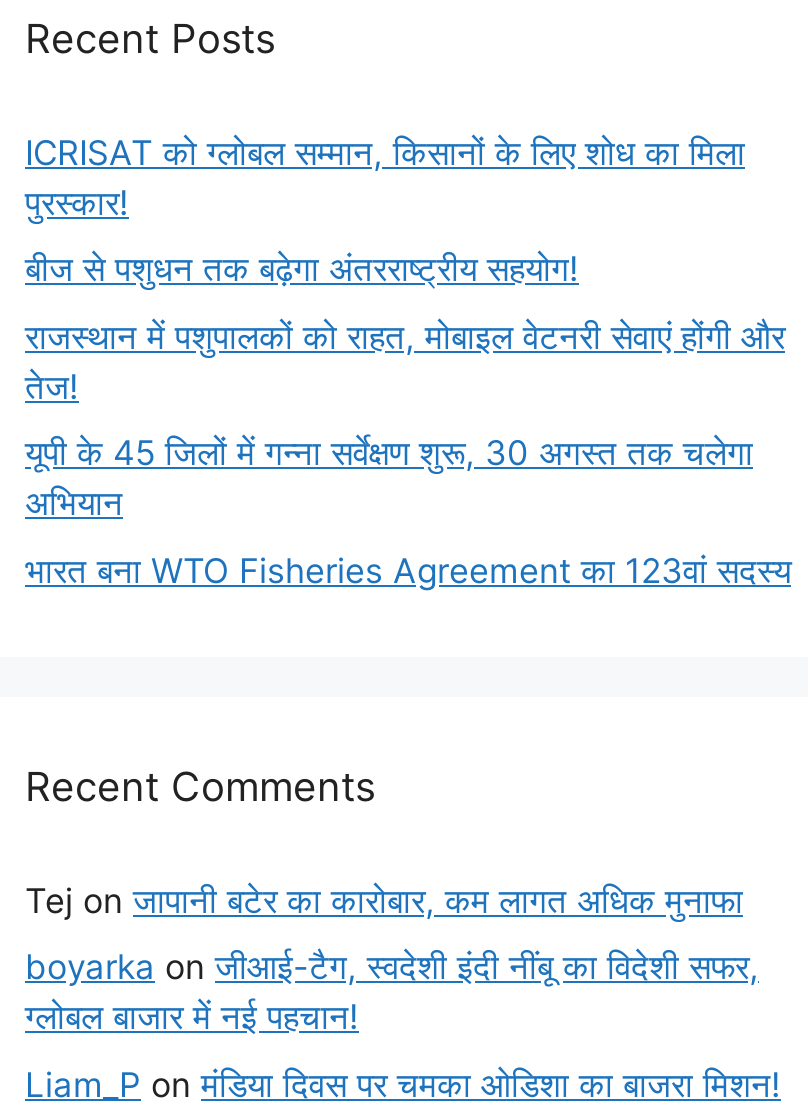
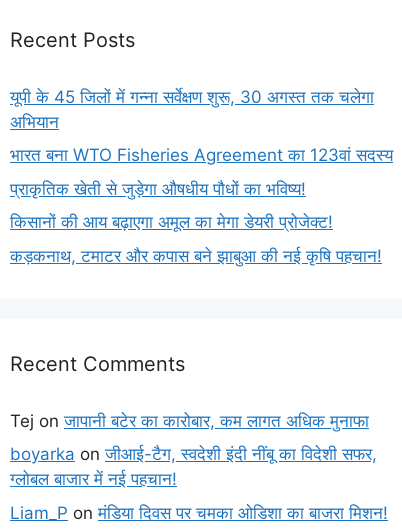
- ICRISAT को ग्लोबल सम्मान, किसानों के लिए शोध का मिला
- पुरस्कार!
- बीज से पशुधन तक बढ़ेगा अंतरराष्ट्रीय सहयोग!
- राजस्थान में पशुपालकों को राहत, मोबाइल वेटनरी सेवाएं होंगी और
- तेज!

moved up: यूपी के 45 जिलों में गन्ना सर्वेक्षण शुरू, 30 अगस्त तक चलेगा | अभियान | भारत बना WTO Fisheries Agreement का 123वां सदस्य

+ प्राकृतिक खेती से जुड़ेगा औषधीय पौधों का भविष्य!
+ किसानों की आय बढ़ाएगा अमूल का मेगा डेयरी प्रोजेक्ट!
+ कड़कनाथ, टमाटर और कपास बने झाबुआ की नई कृषि पहचान!
